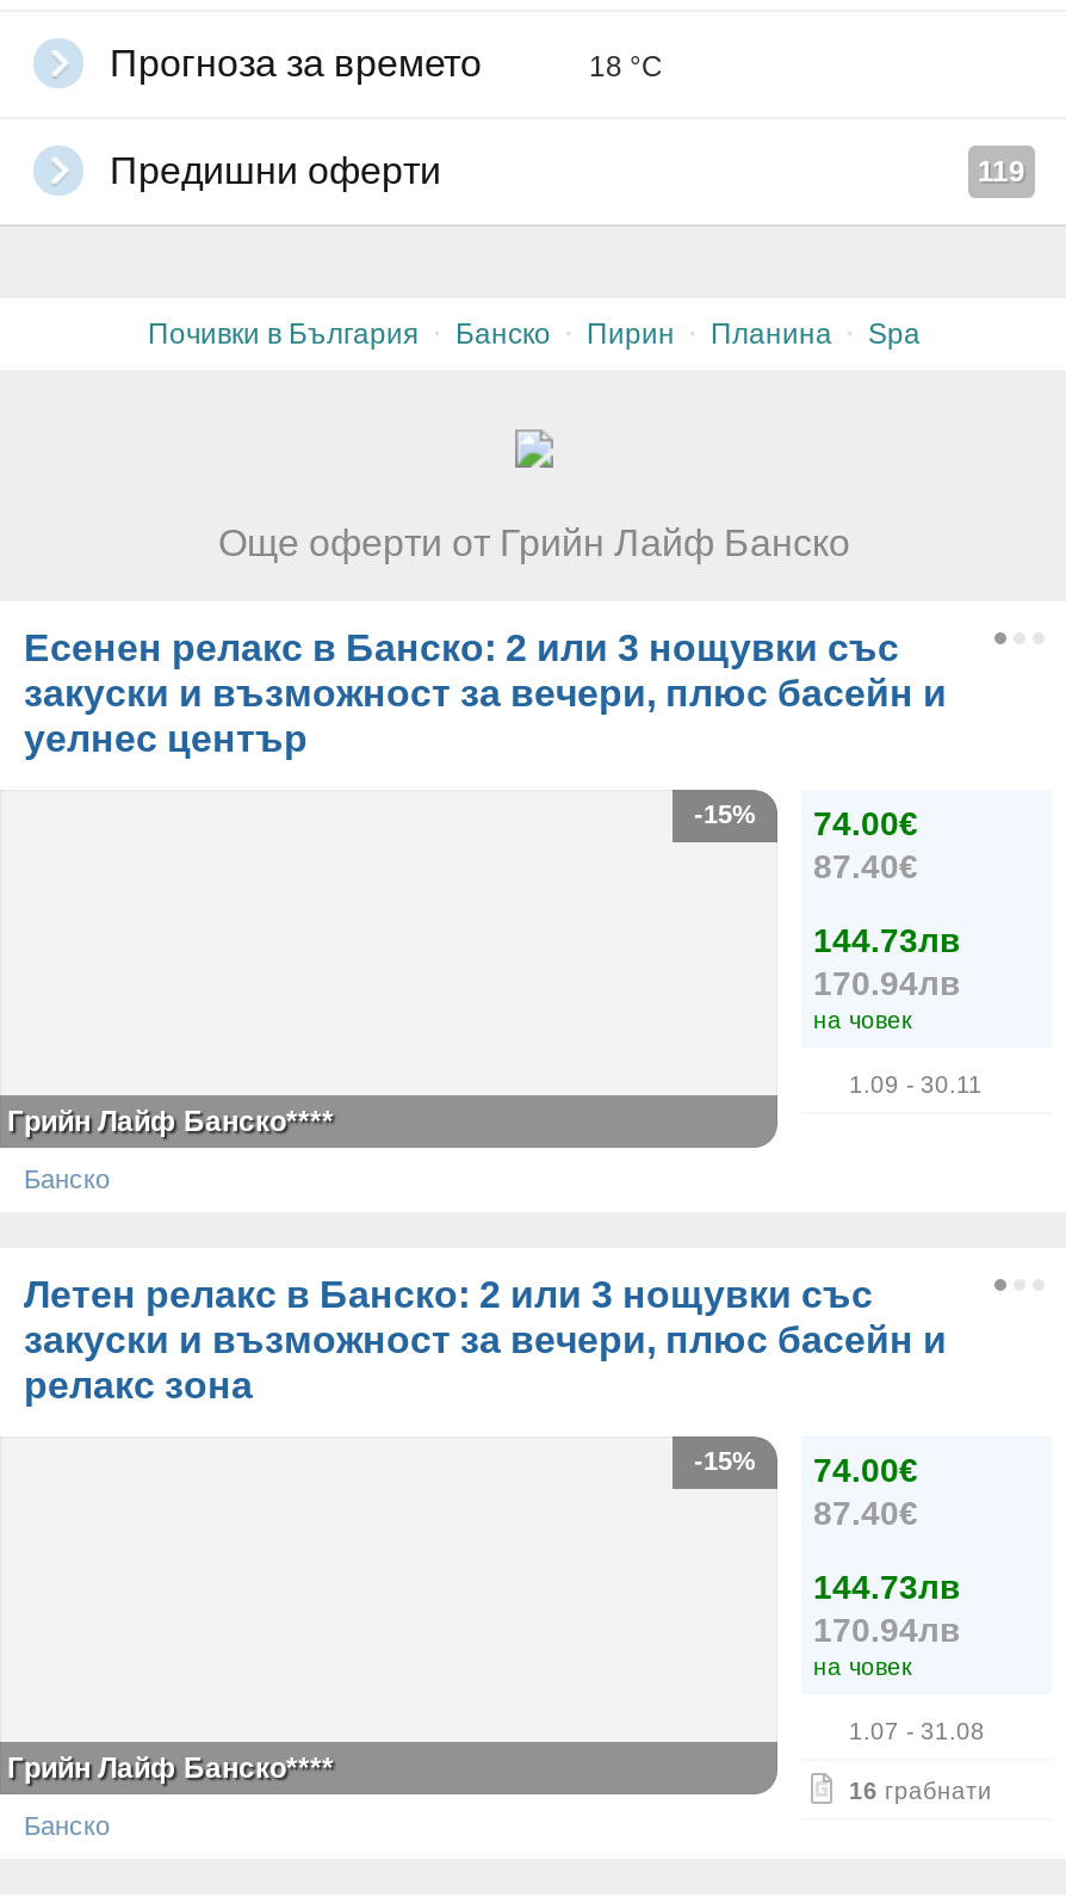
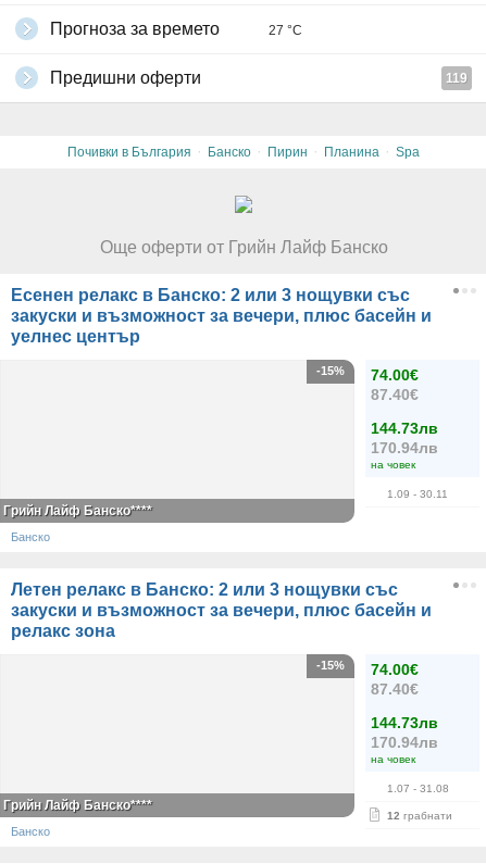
- 18 °C
+ 27 °C

- 16 грабнати
+ 12 грабнати
